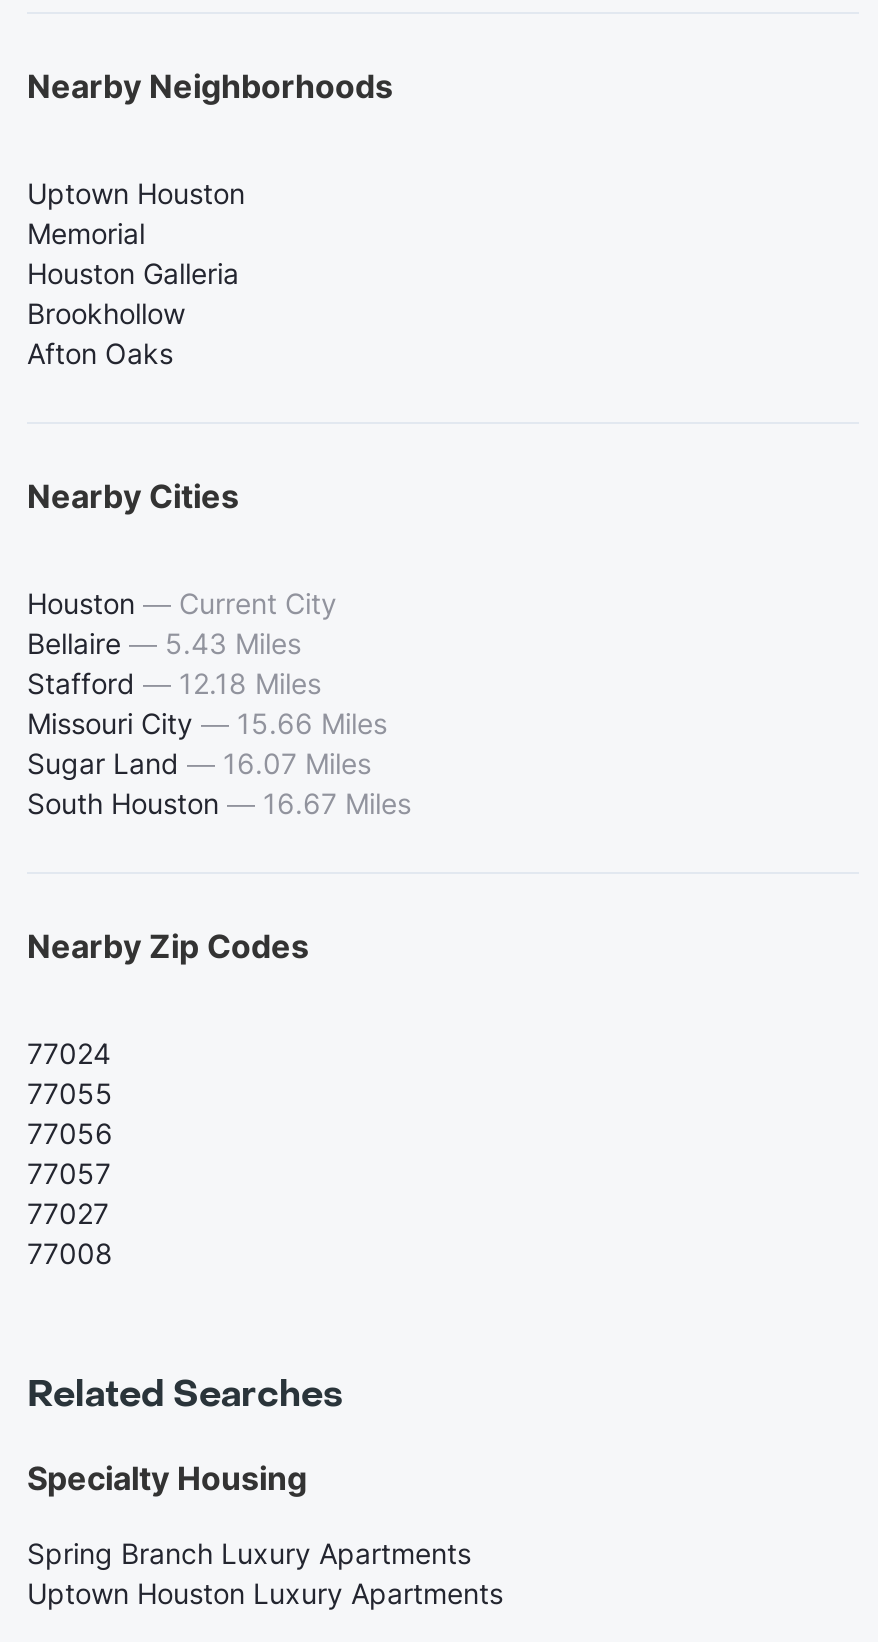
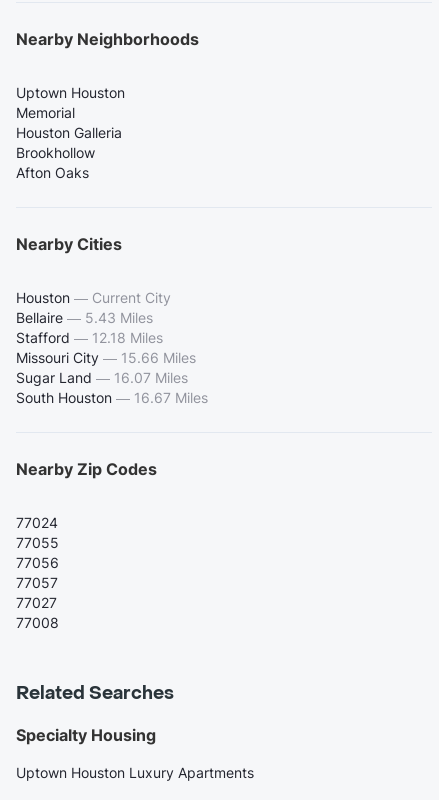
- Spring Branch Luxury Apartments
